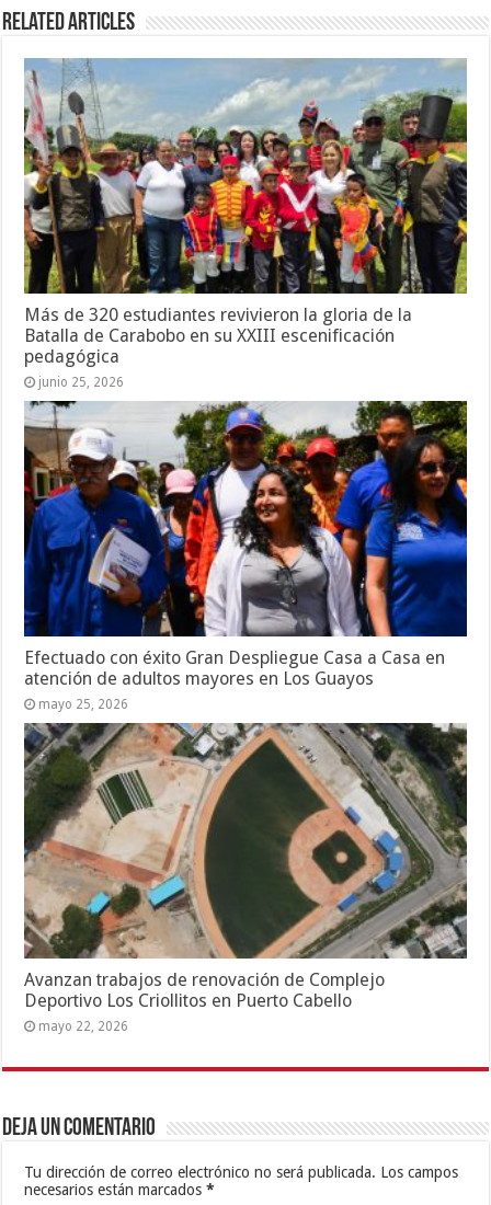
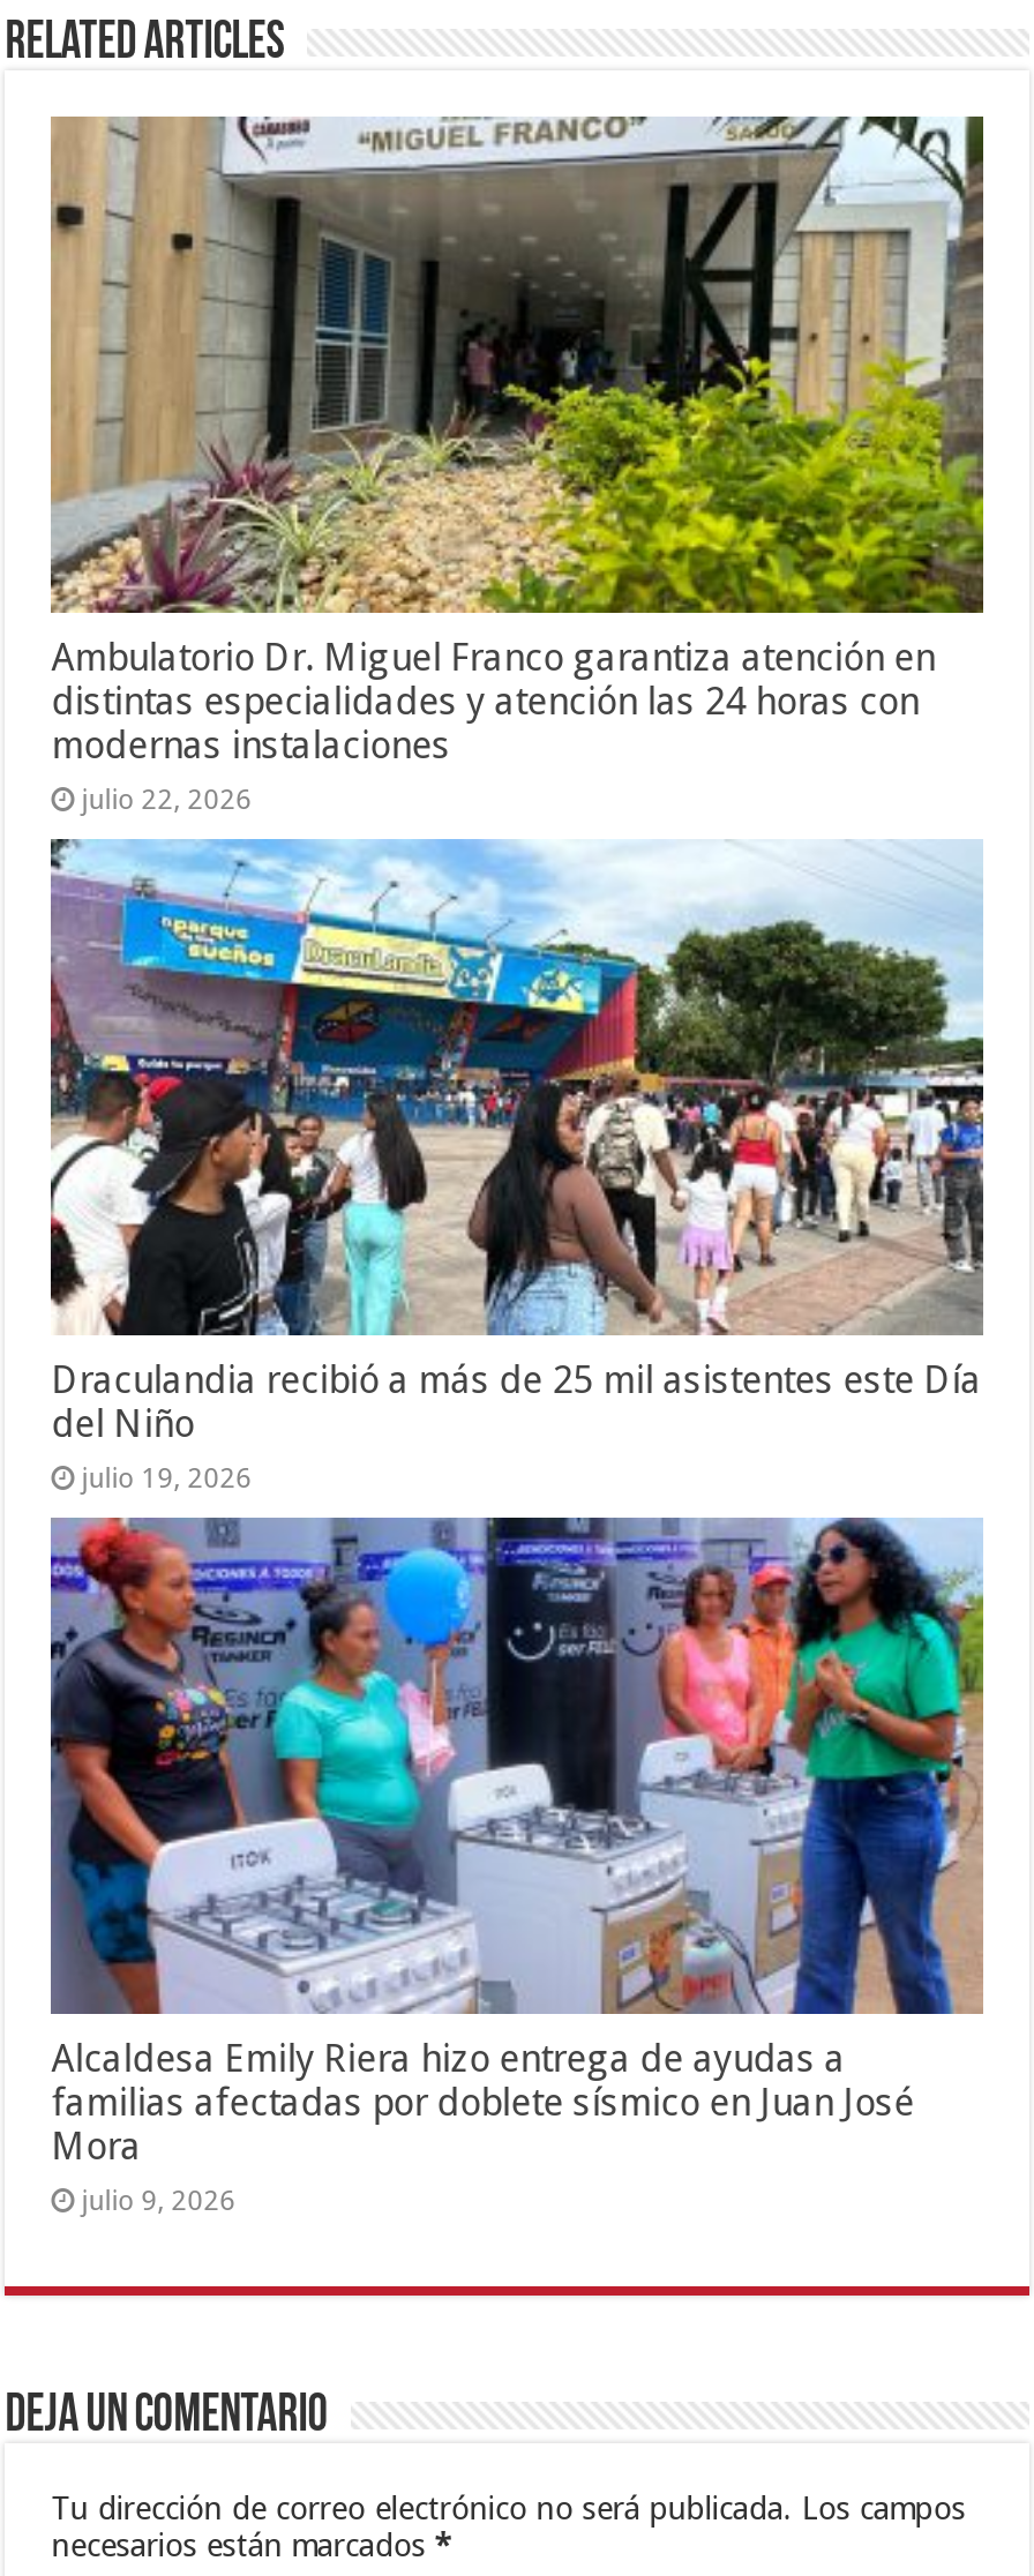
- [image]
- Más de 320 estudiantes revivieron la gloria de la
- Batalla de Carabobo en su XXIII escenificación
- pedagógica
- junio 25, 2026
+ [image]
+ Ambulatorio Dr. Miguel Franco garantiza atención en
+ distintas especialidades y atención las 24 horas con
+ modernas instalaciones
+ julio 22, 2026

- [image]
- Efectuado con éxito Gran Despliegue Casa a Casa en
- atención de adultos mayores en Los Guayos
- mayo 25, 2026
+ [image]
+ Draculandia recibió a más de 25 mil asistentes este Día
+ del Niño
+ julio 19, 2026

- [image]
- Avanzan trabajos de renovación de Complejo
- Deportivo Los Criollitos en Puerto Cabello
- mayo 22, 2026
+ [image]
+ Alcaldesa Emily Riera hizo entrega de ayudas a
+ familias afectadas por doblete sísmico en Juan José
+ Mora
+ julio 9, 2026
